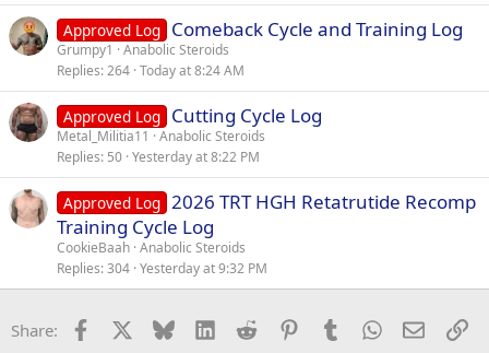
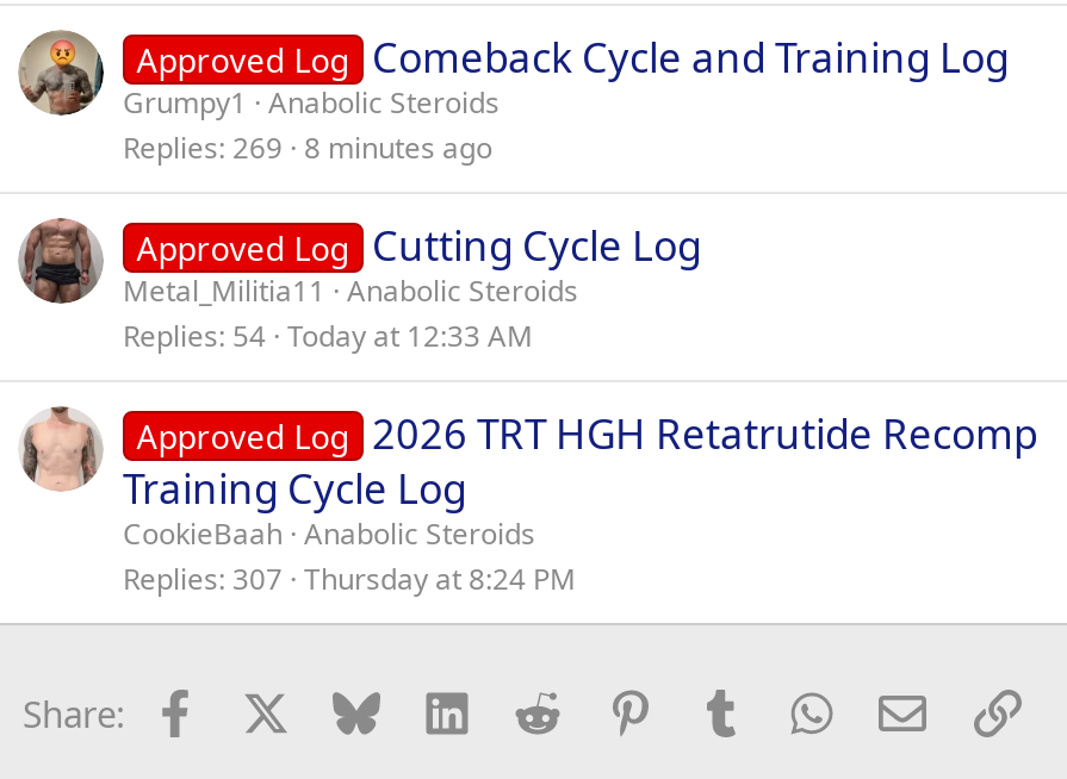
- Replies 264 Today at 8:24 AM
+ Replies 269 8 minutes ago

- Replies 50 Yesterday at 8:22 PM
+ Replies 54 Today at 12:33 AM

- Replies 304 Yesterday at 9:32 PM
+ Replies 307 Thursday at 8:24 PM
